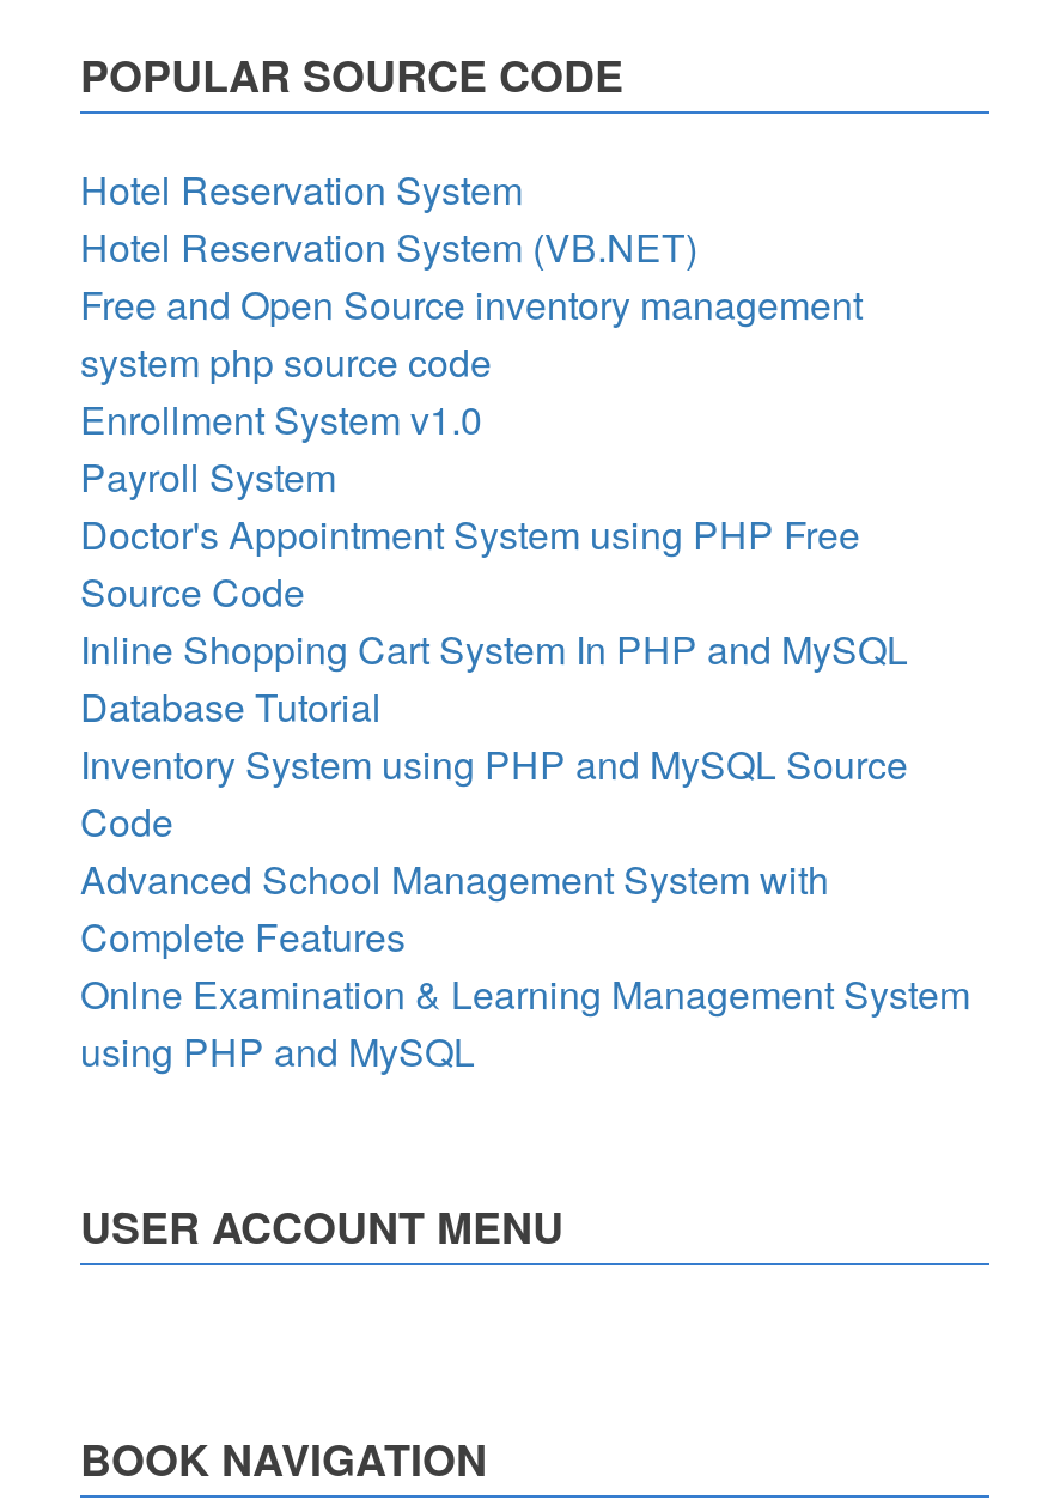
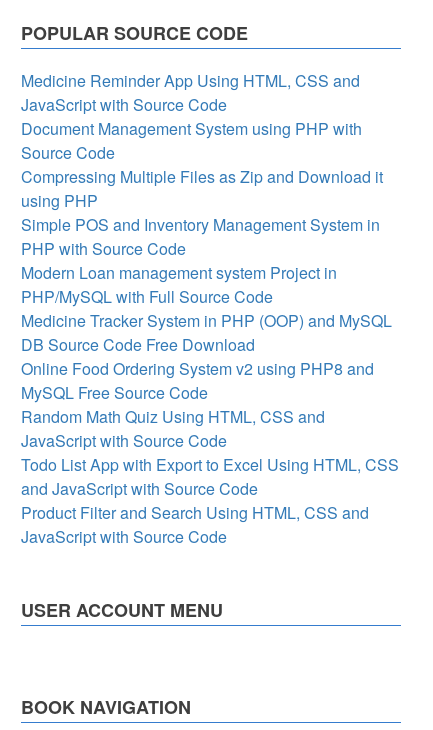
- Hotel Reservation System
- Hotel Reservation System (VB.NET)
- Free and Open Source inventory management
- system php source code
- Enrollment System v1.0
- Payroll System
- Doctor's Appointment System using PHP Free
+ Medicine Reminder App Using HTML, CSS and
+ JavaScript with Source Code
+ Document Management System using PHP with

moved up: Source Code

- Inline Shopping Cart System In PHP and MySQL
- Database Tutorial
- Inventory System using PHP and MySQL Source
- Code
- Advanced School Management System with
- Complete Features
- Onlne Examination & Learning Management System
- using PHP and MySQL
+ Compressing Multiple Files as Zip and Download it
+ using PHP
+ Simple POS and Inventory Management System in
+ PHP with Source Code
+ Modern Loan management system Project in
+ PHP/MySQL with Full Source Code
+ Medicine Tracker System in PHP (OOP) and MySQL
+ DB Source Code Free Download
+ Online Food Ordering System v2 using PHP8 and
+ MySQL Free Source Code
+ Random Math Quiz Using HTML, CSS and
+ JavaScript with Source Code
+ Todo List App with Export to Excel Using HTML, CSS
+ and JavaScript with Source Code
+ Product Filter and Search Using HTML, CSS and
+ JavaScript with Source Code
